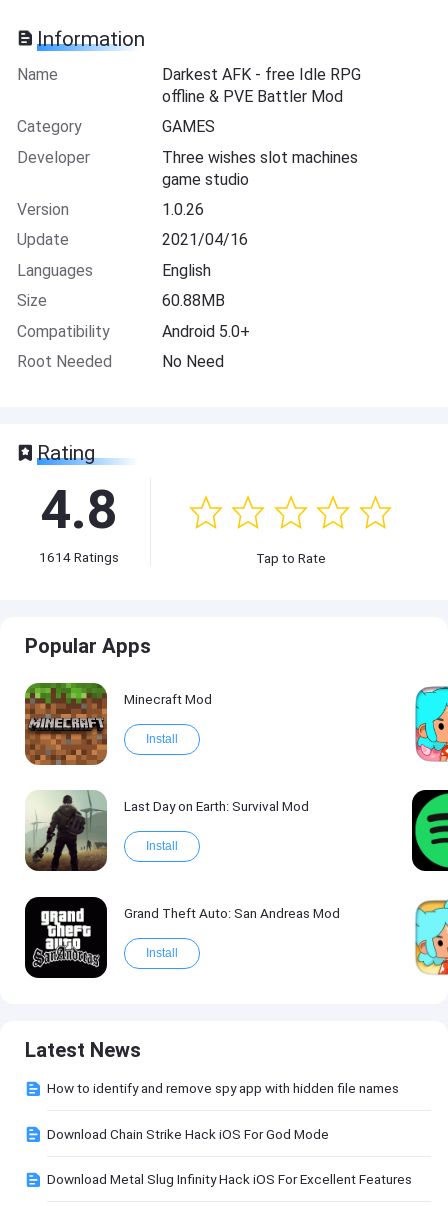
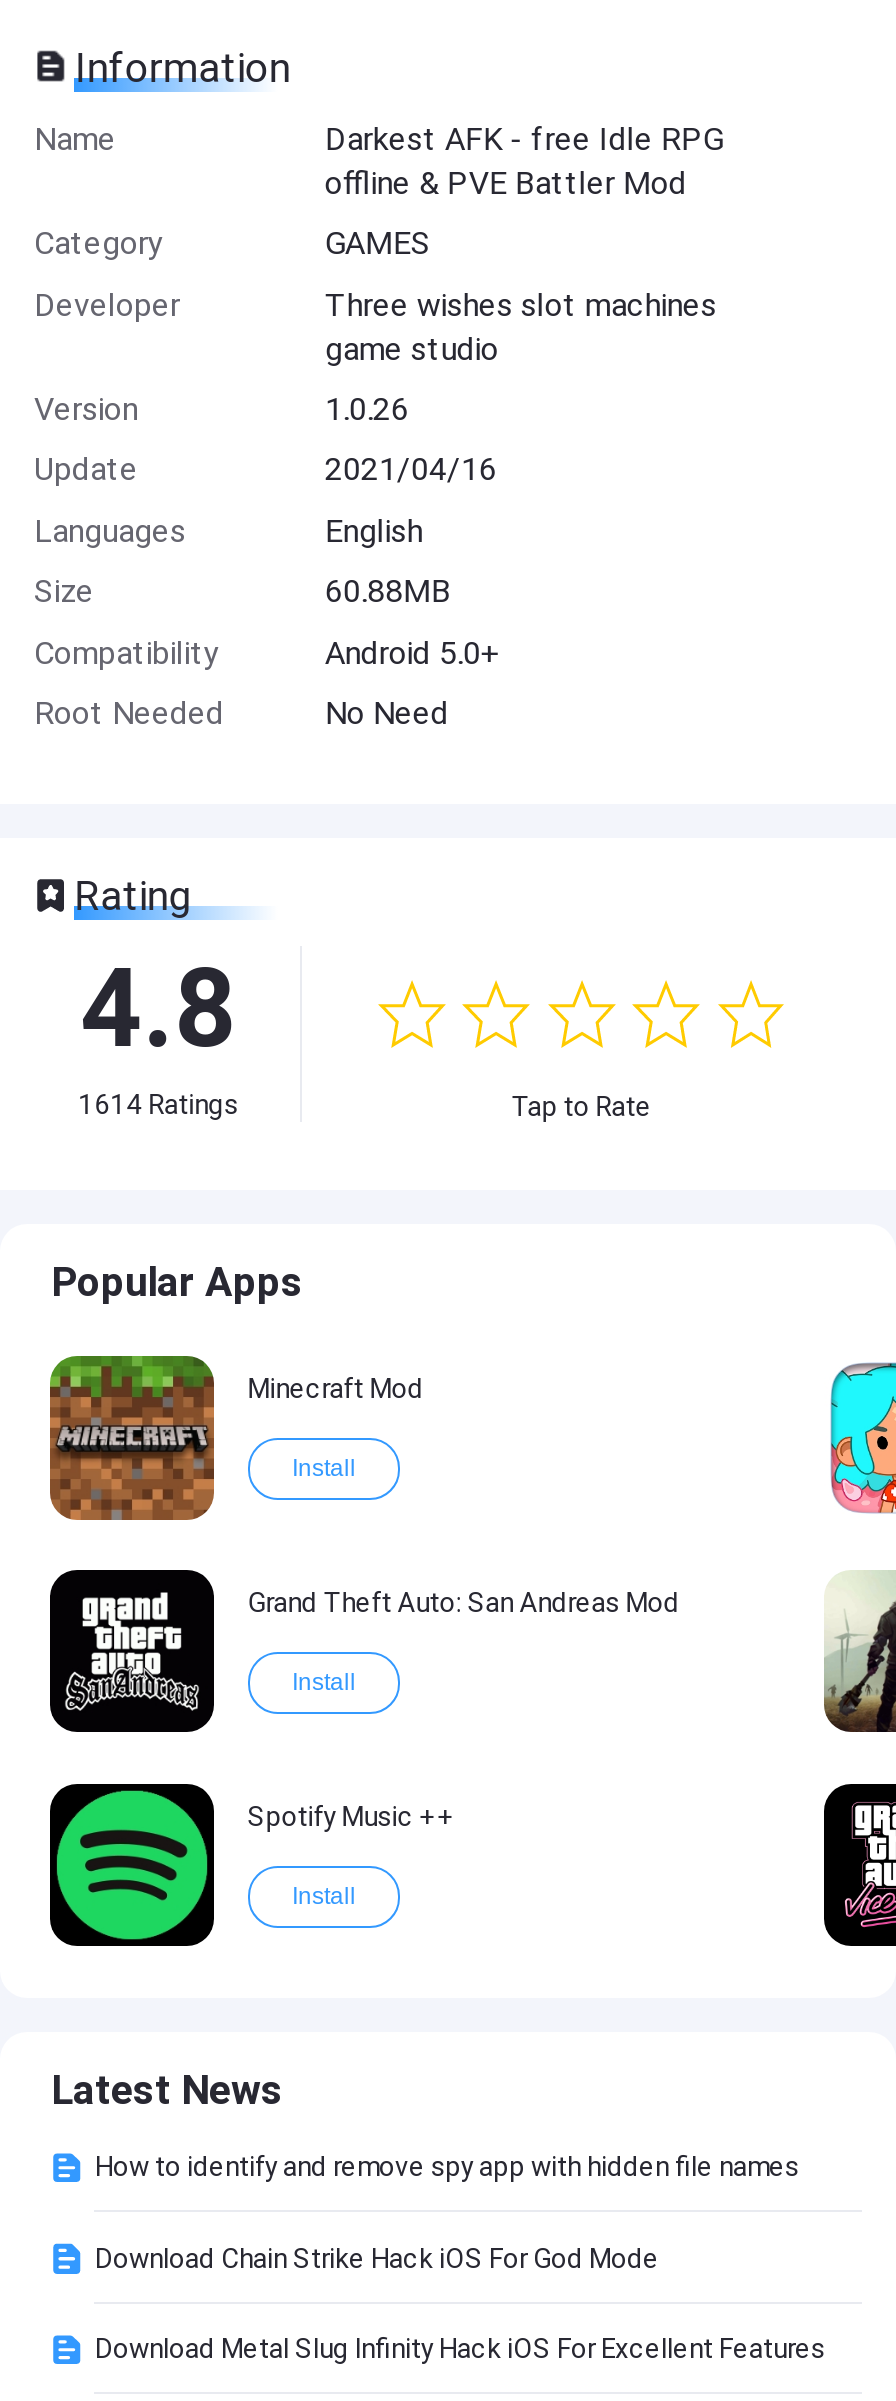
- [image]
+ [image]

- [image]
+ [image]

- Last Day on Earth: Survival Mod

+ Spotify Music ++

- [image]
+ [image]

- [image]
+ [image]

moved up: Grand Theft Auto: San Andreas Mod
